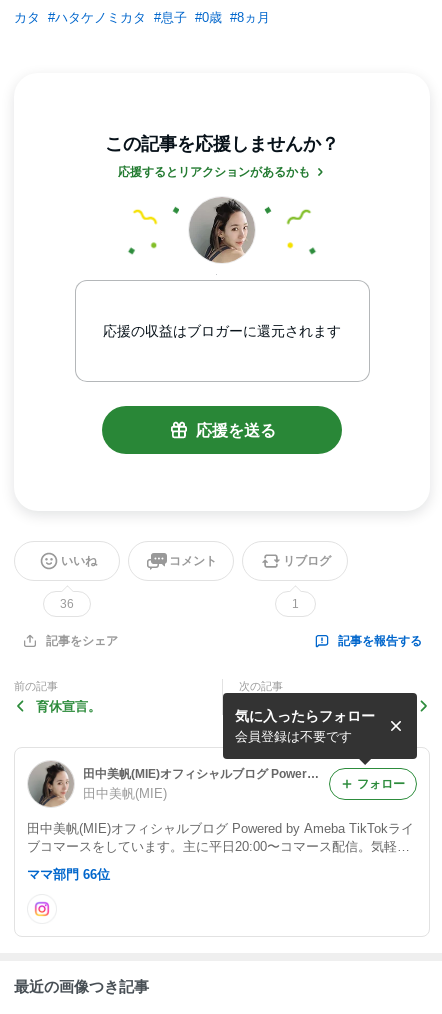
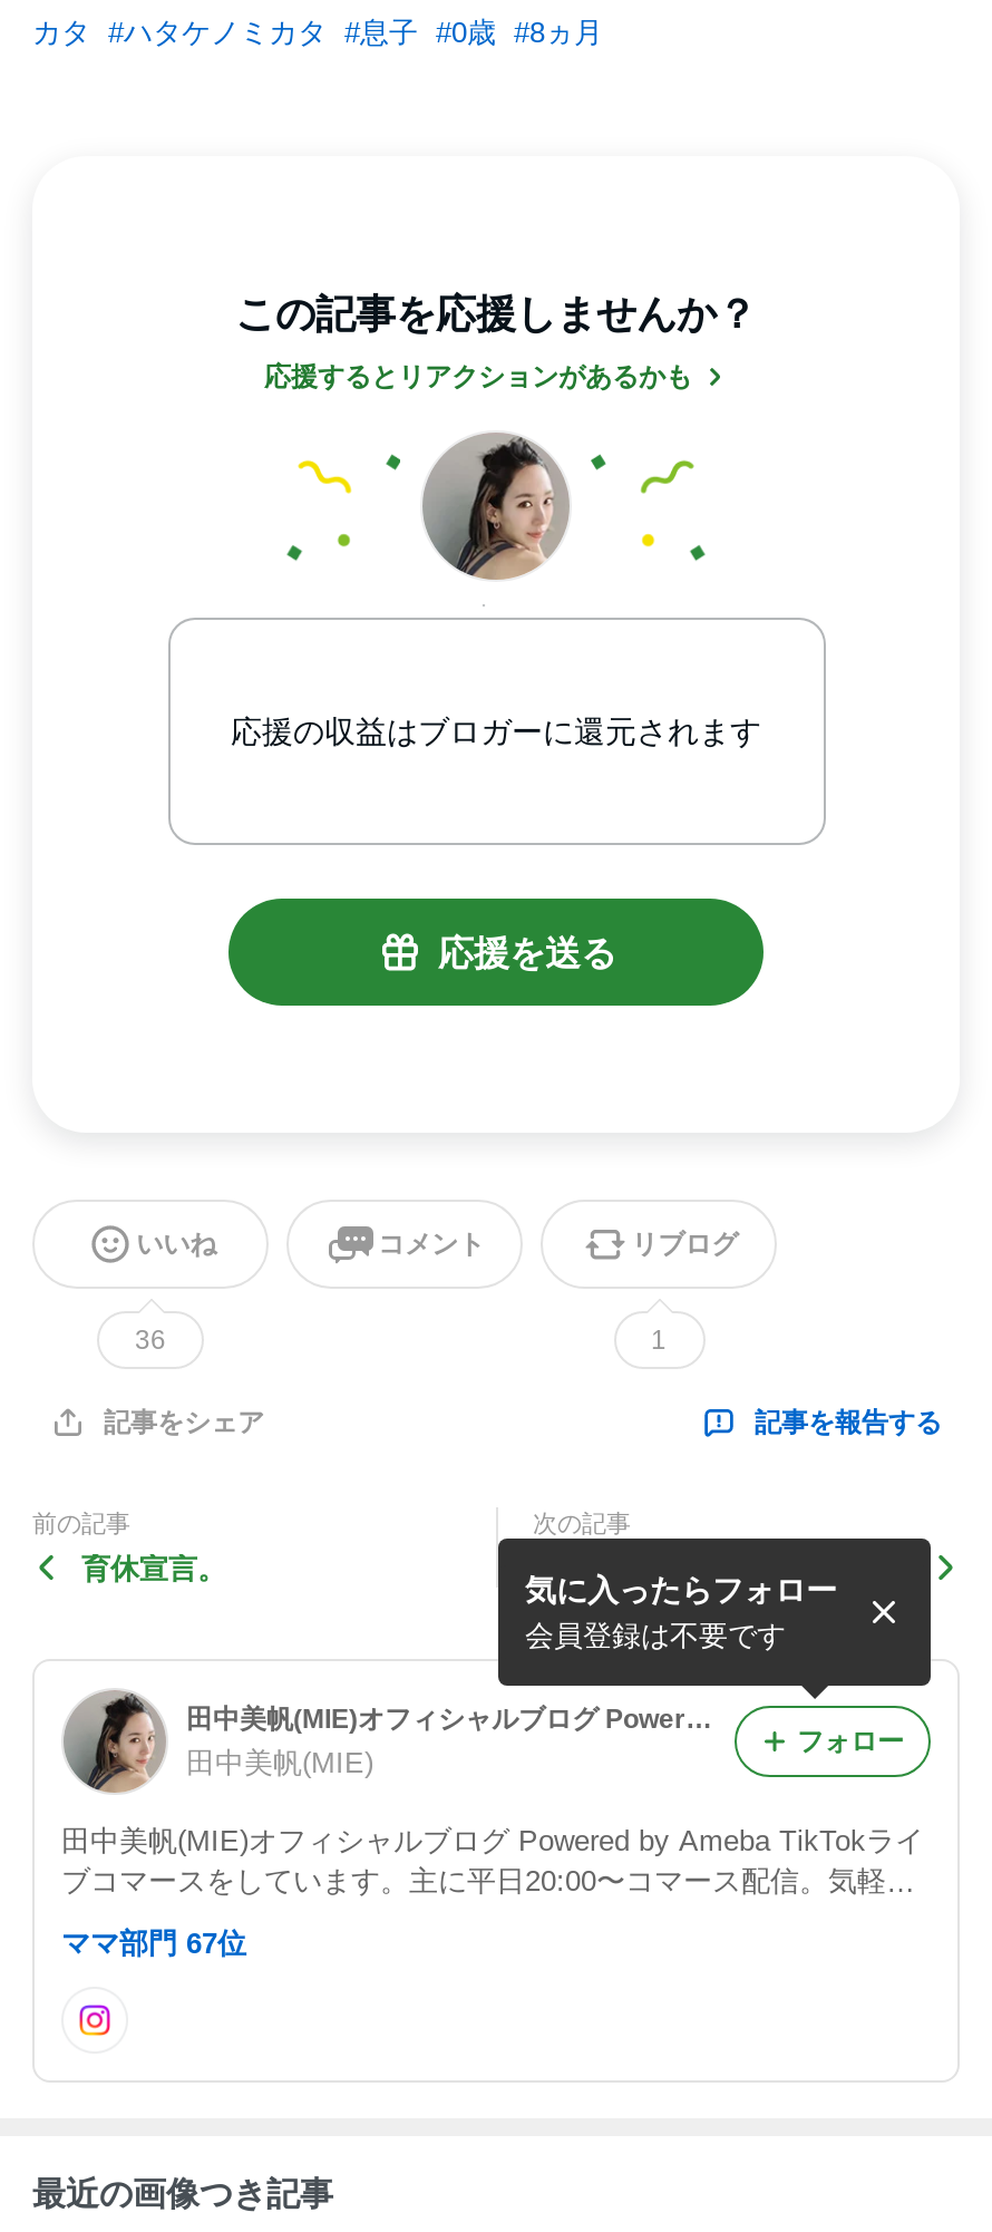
- ママ部門 66位
+ ママ部門 67位
